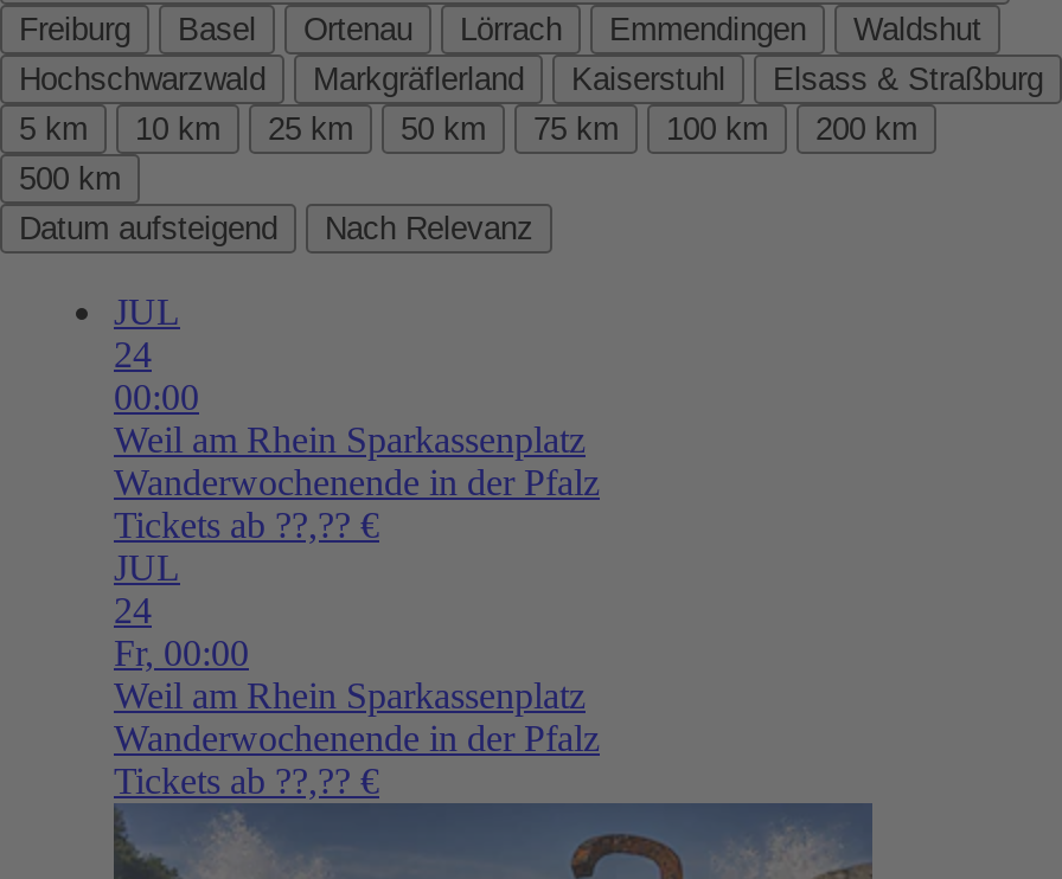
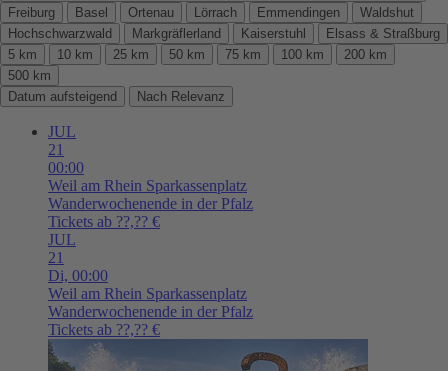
- 24
+ 21

- 24
- Fr, 00:00
+ 21
+ Di, 00:00
